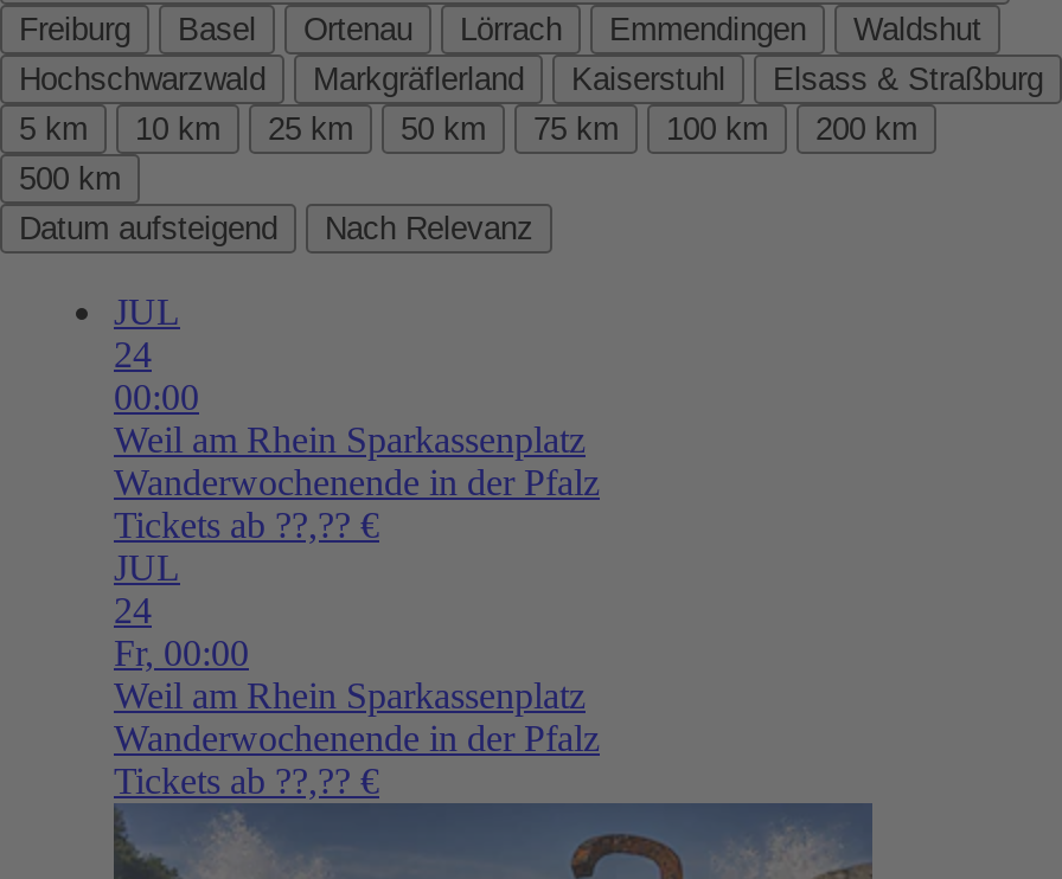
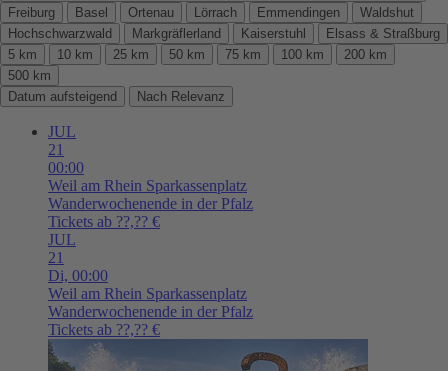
- 24
+ 21

- 24
- Fr, 00:00
+ 21
+ Di, 00:00
